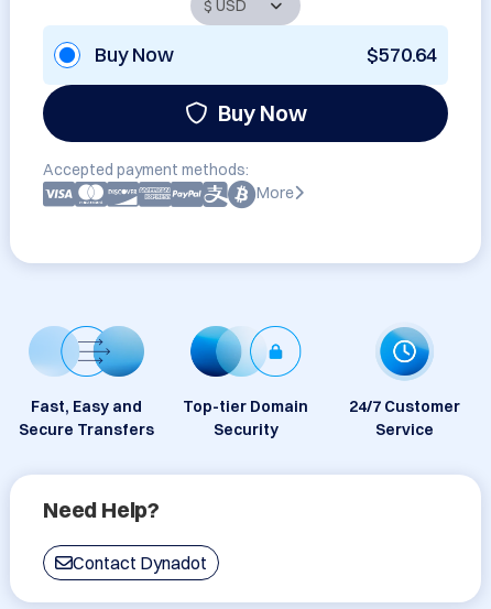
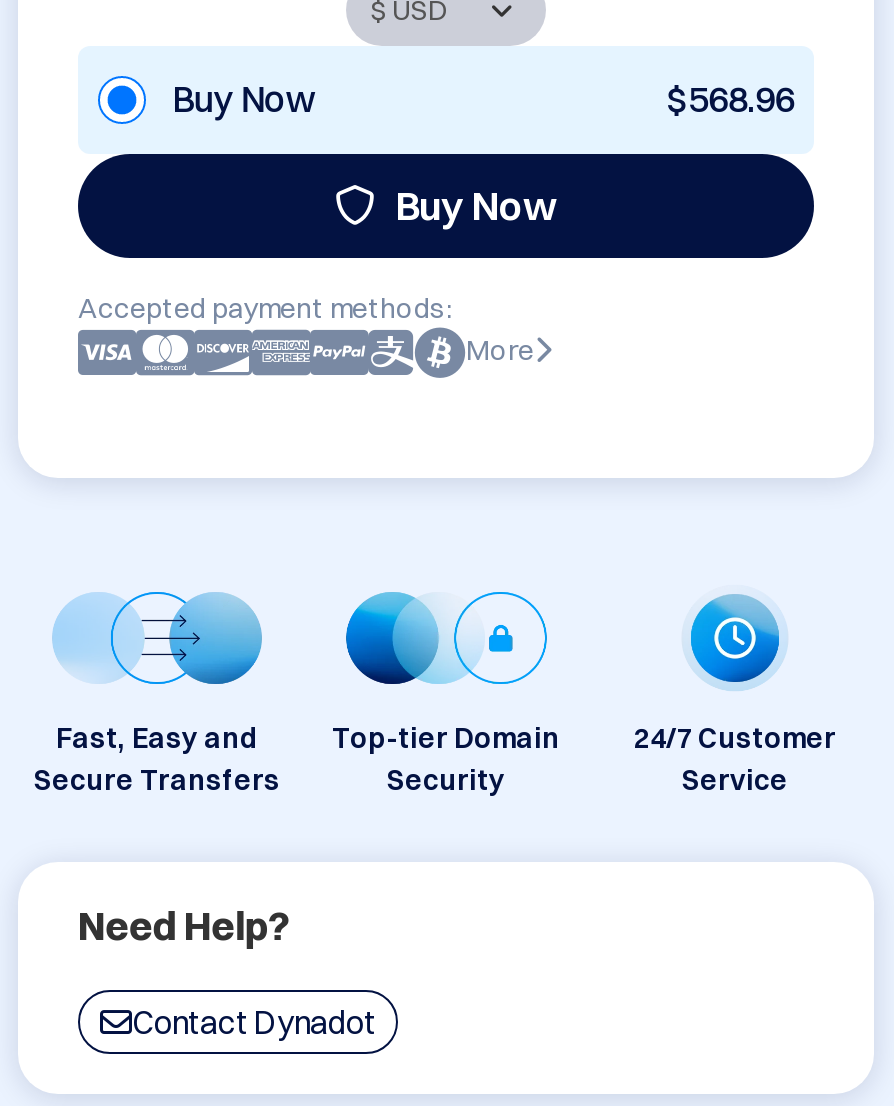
- $570.64
+ $568.96
